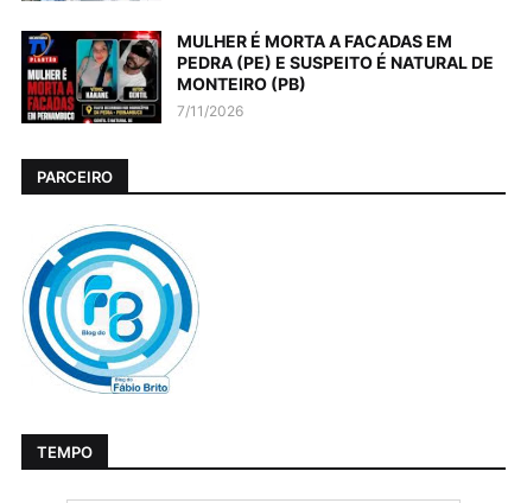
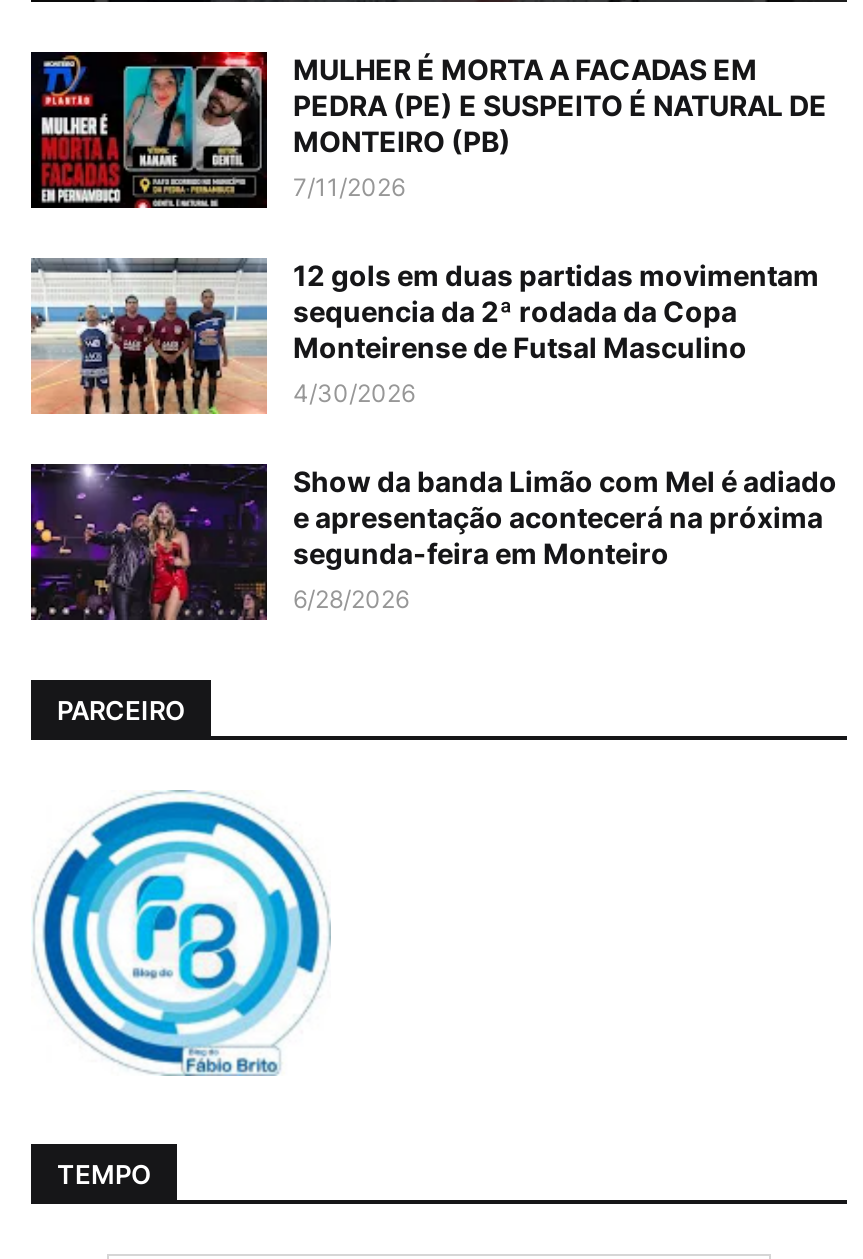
+ [image]

+ [image]
+ 12 gols em duas partidas movimentam
+ sequencia da 2ª rodada da Copa
+ Monteirense de Futsal Masculino
+ 4/30/2026
+ Show da banda Limão com Mel é adiado
+ e apresentação acontecerá na próxima
+ segunda-feira em Monteiro
+ 6/28/2026
